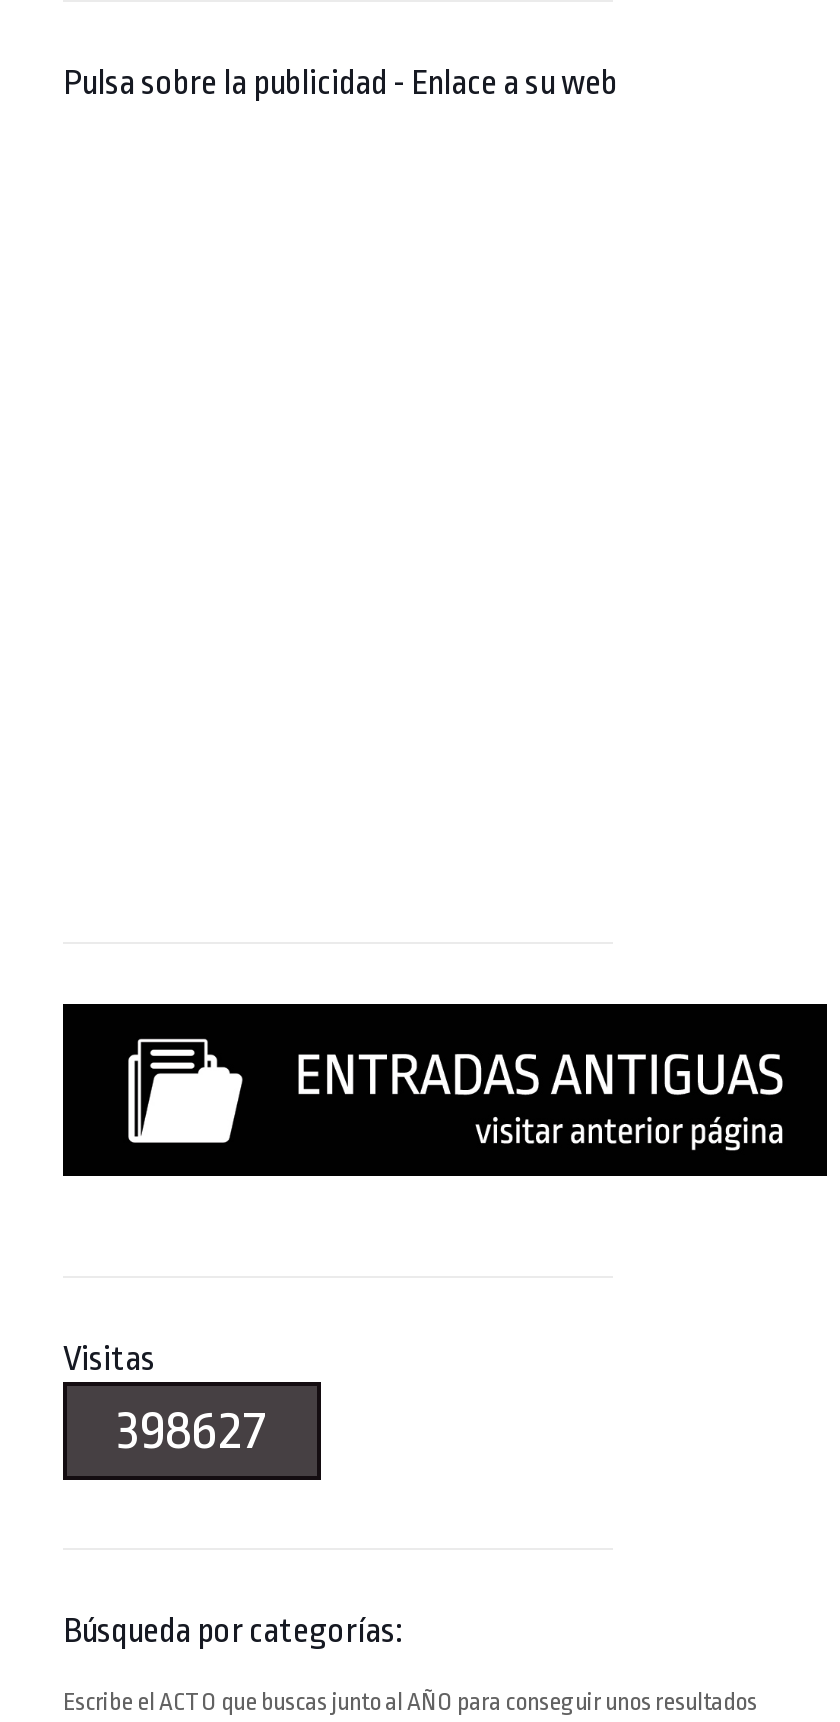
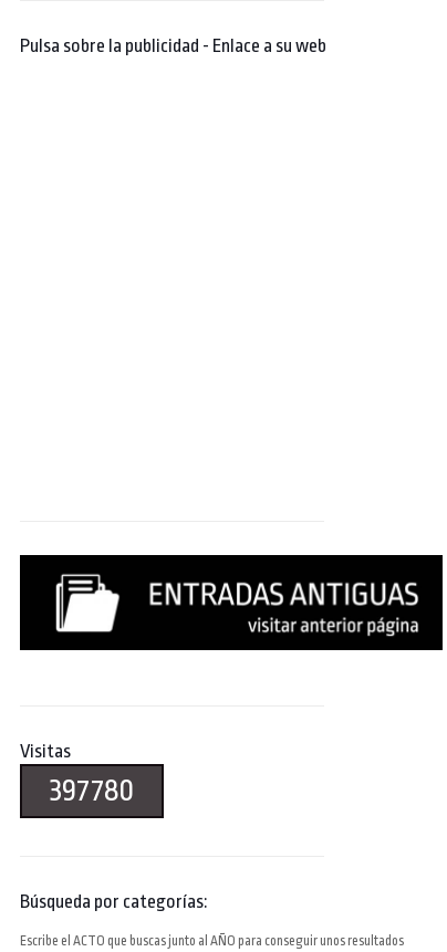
- 398627
+ 397780
